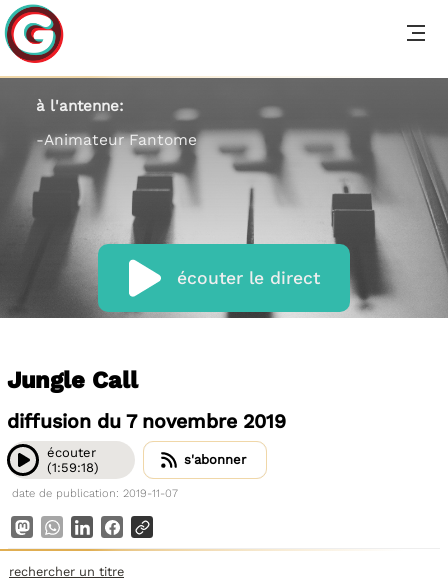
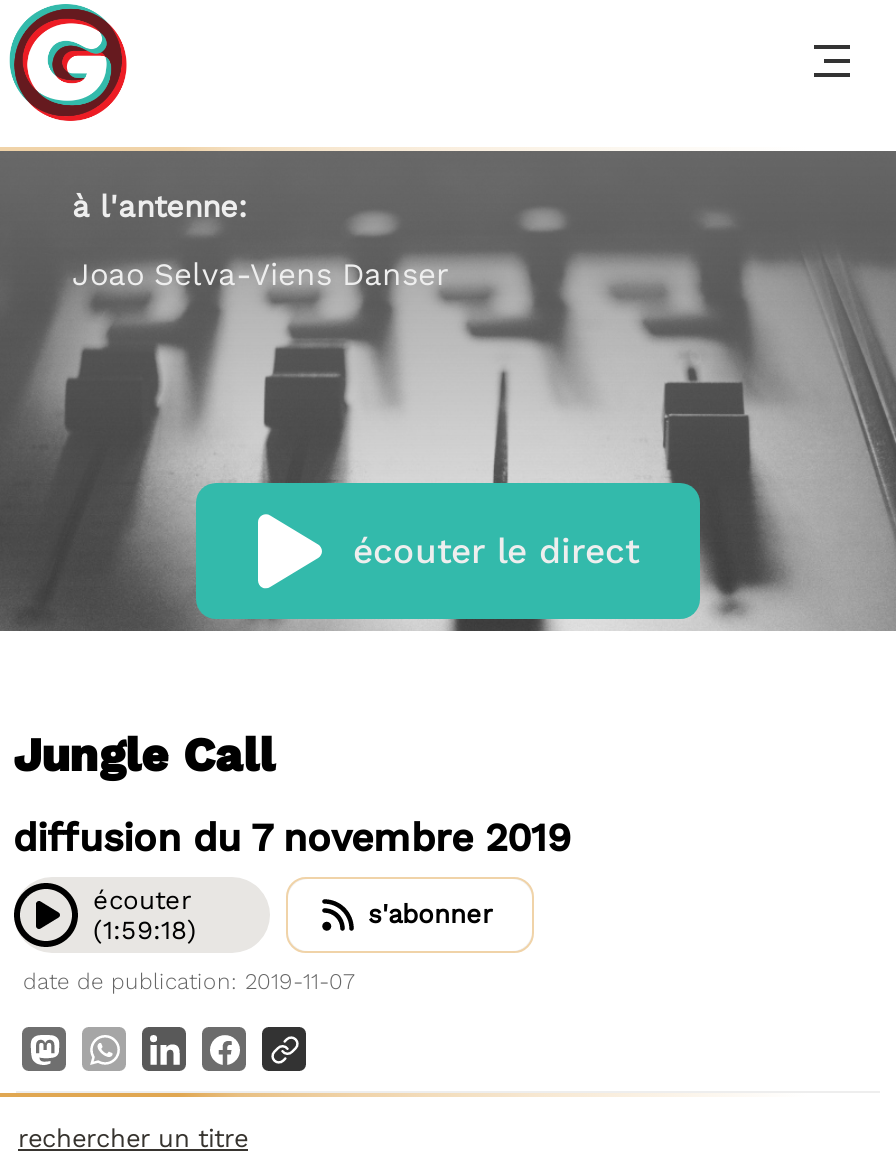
- -Animateur Fantome
+ Joao Selva-Viens Danser
